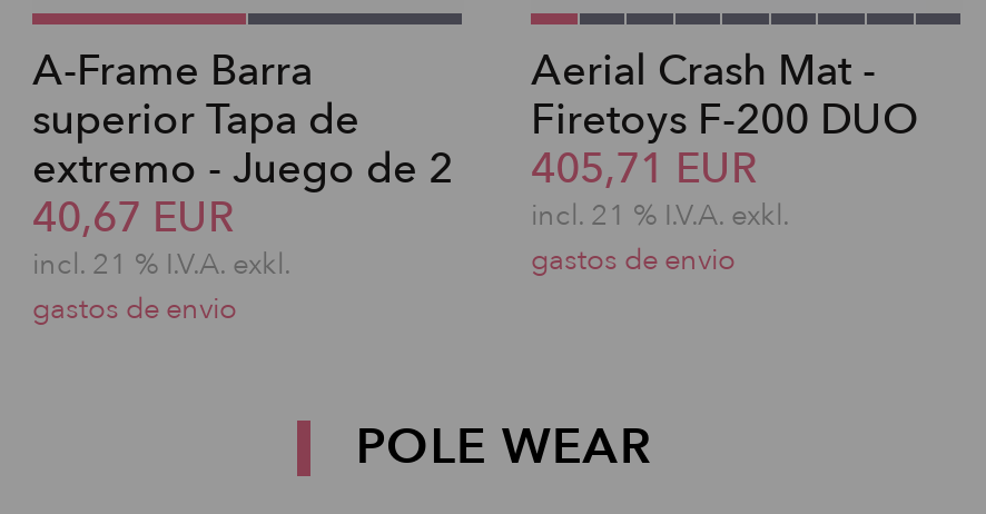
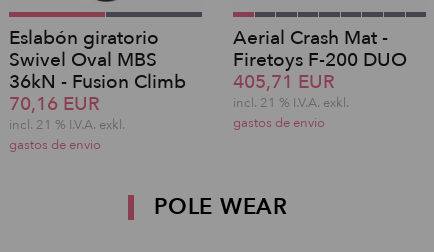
- A-Frame Barra
- superior Tapa de
- extremo - Juego de 2
- 40,67 EUR
+ Eslabón giratorio
+ Swivel Oval MBS
+ 36kN - Fusion Climb
+ 70,16 EUR
